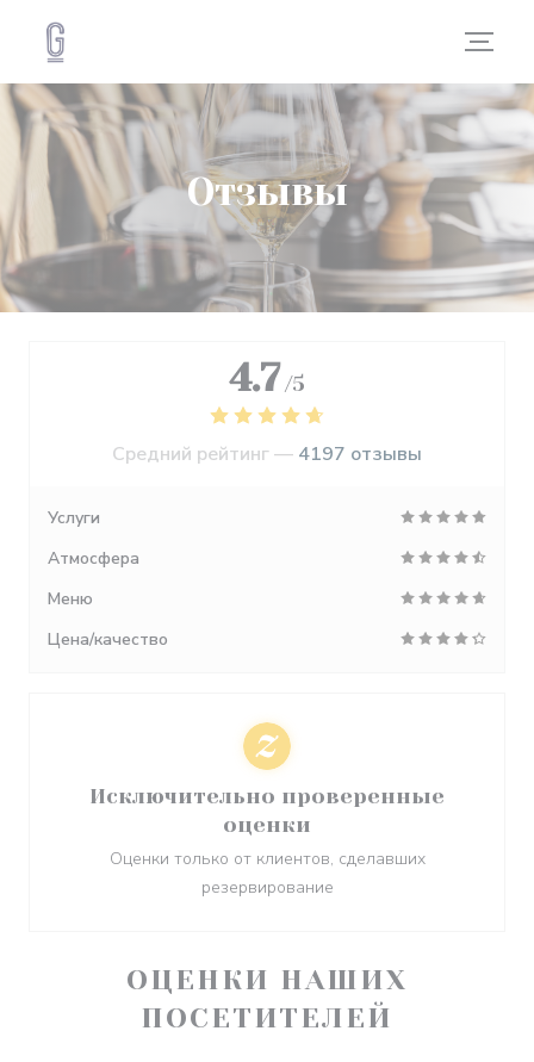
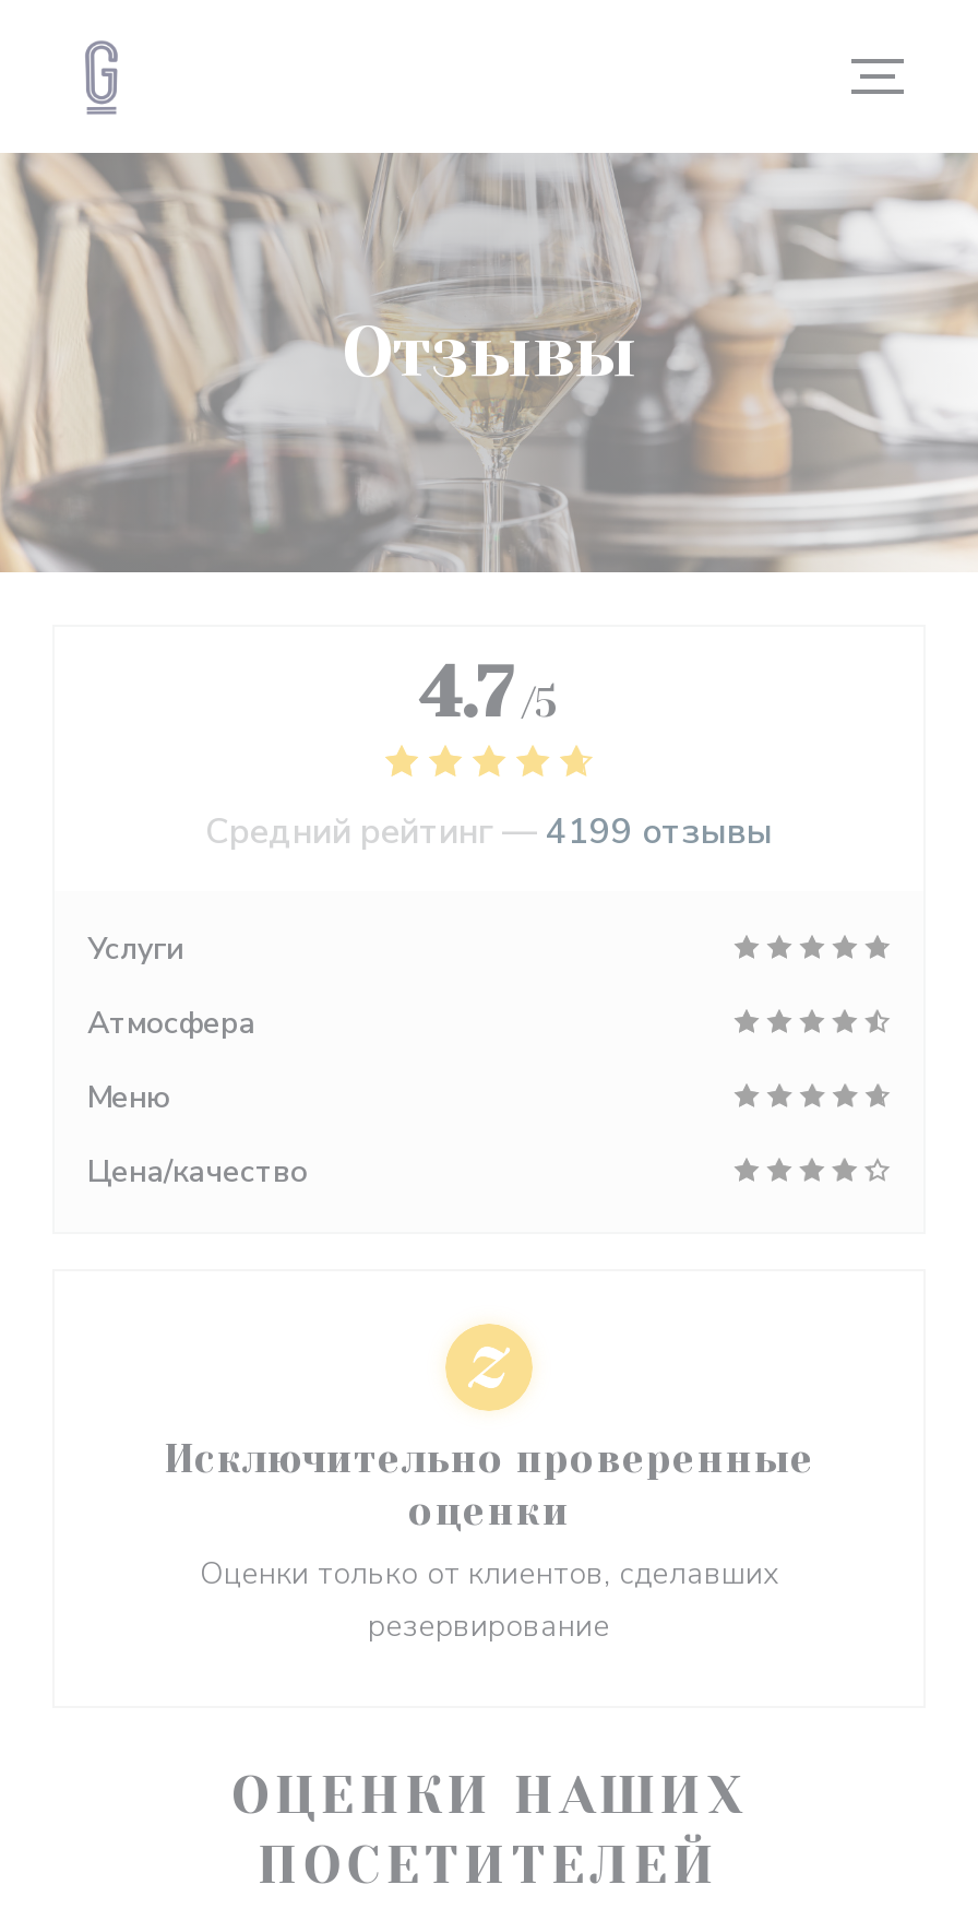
- Средний рейтинг — 4197 отзывы
+ Средний рейтинг — 4199 отзывы
